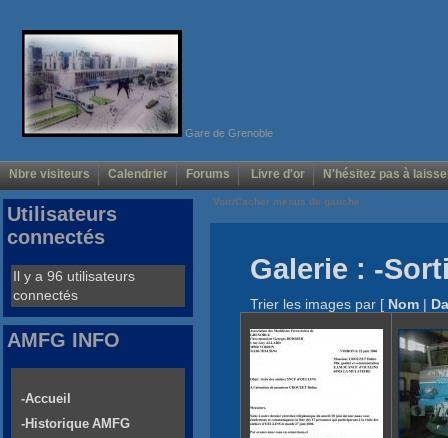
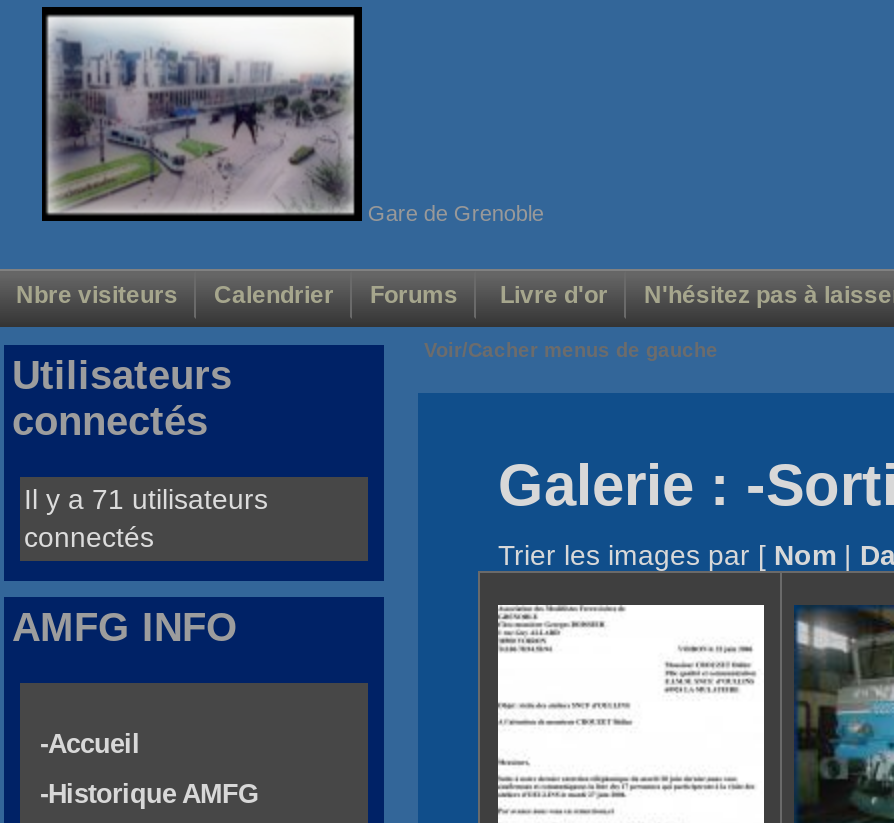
- Il y a 96 utilisateurs
+ Il y a 71 utilisateurs
